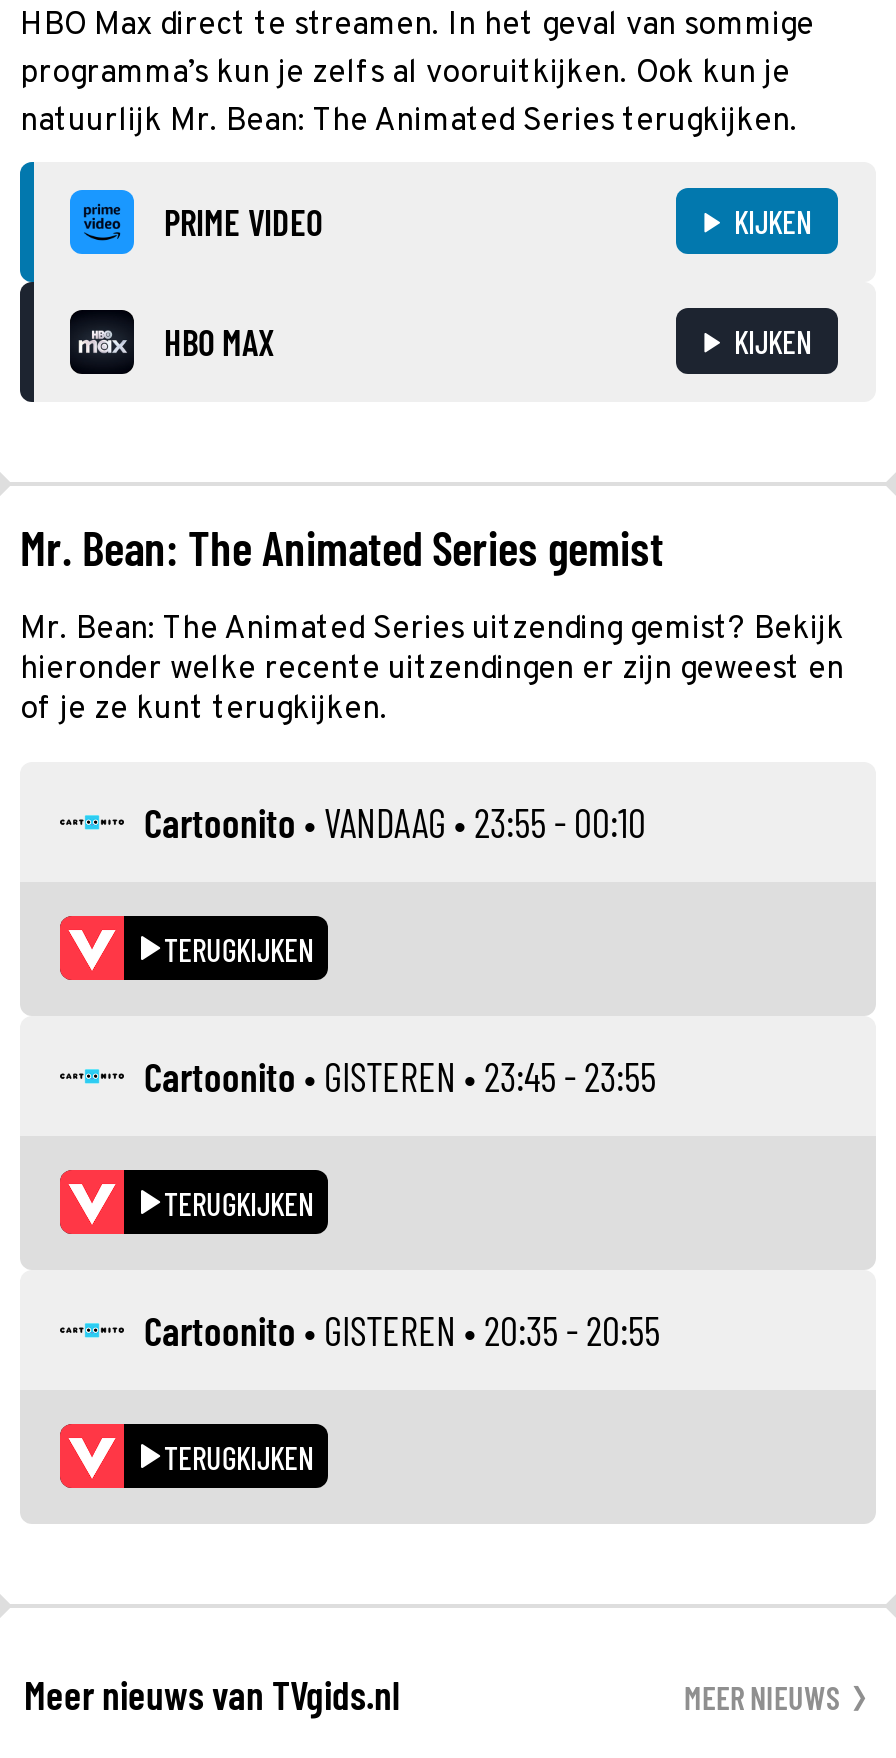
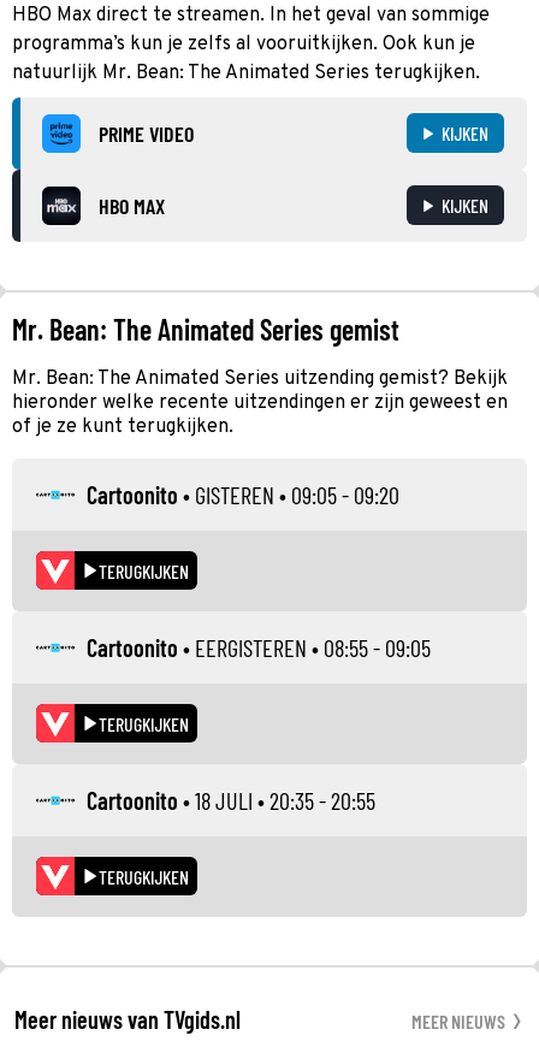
- Cartoonito • VANDAAG • 23:55 - 00:10
+ Cartoonito • GISTEREN • 09:05 - 09:20

- Cartoonito • GISTEREN • 23:45 - 23:55
+ Cartoonito • EERGISTEREN • 08:55 - 09:05

- Cartoonito • GISTEREN • 20:35 - 20:55
+ Cartoonito • 18 JULI • 20:35 - 20:55
